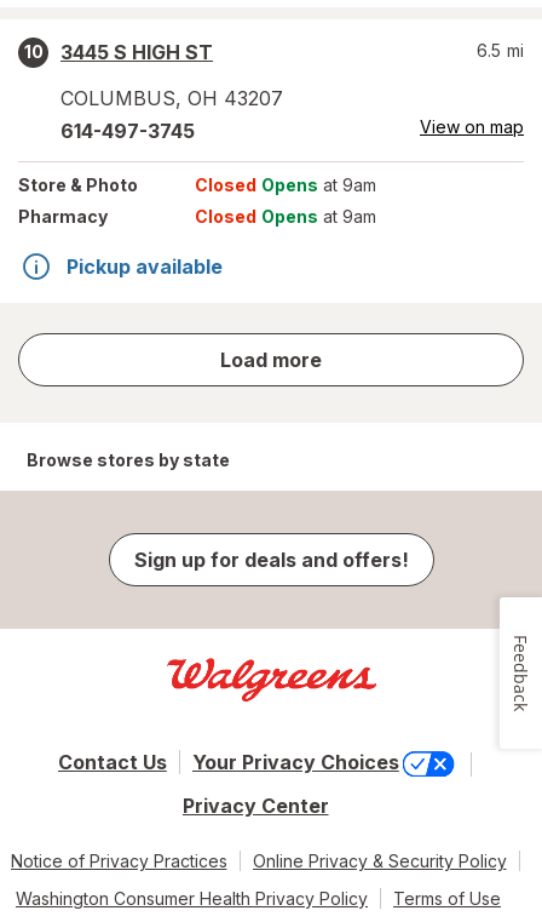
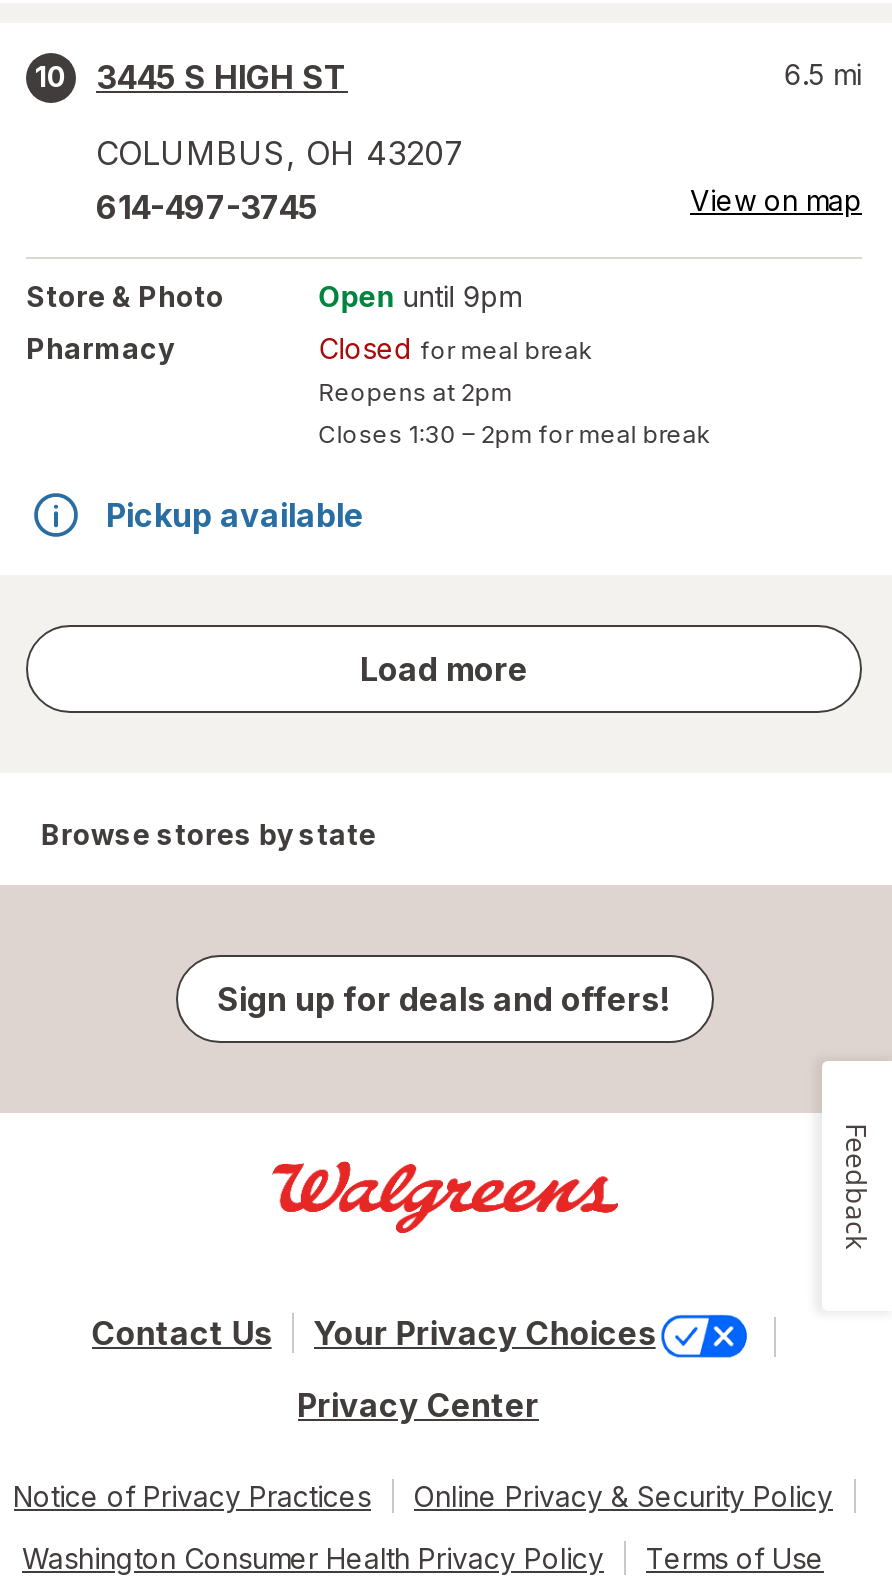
- Closed Opens at 9am
+ Open until 9pm

- Closed Opens at 9am
+ Closed for meal break
+ Reopens at 2pm
+ Closes 1:30 – 2pm for meal break
